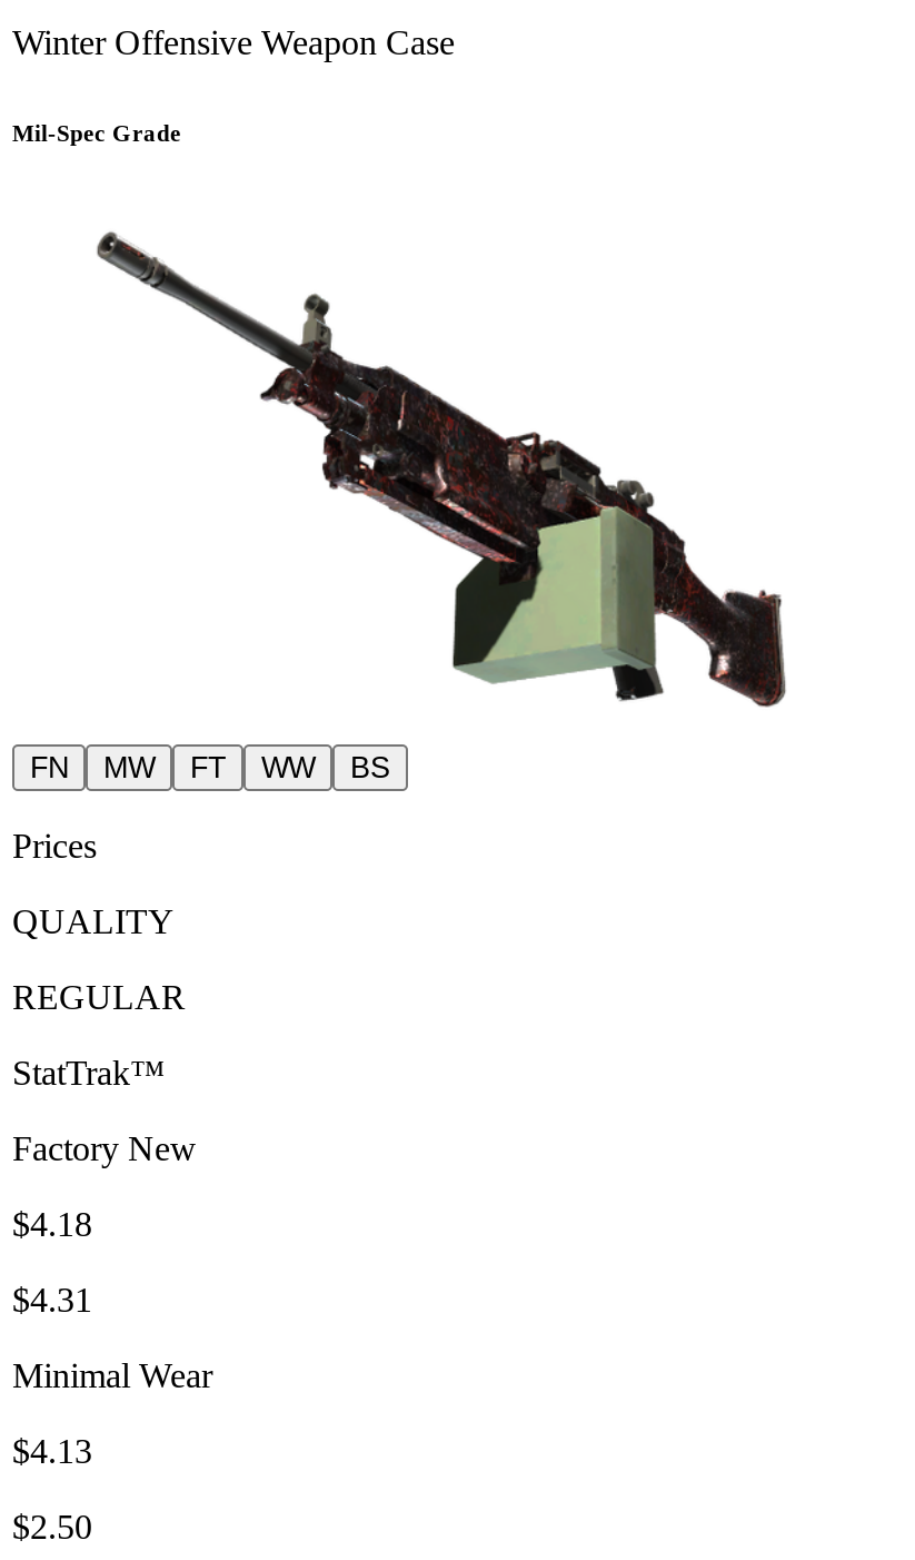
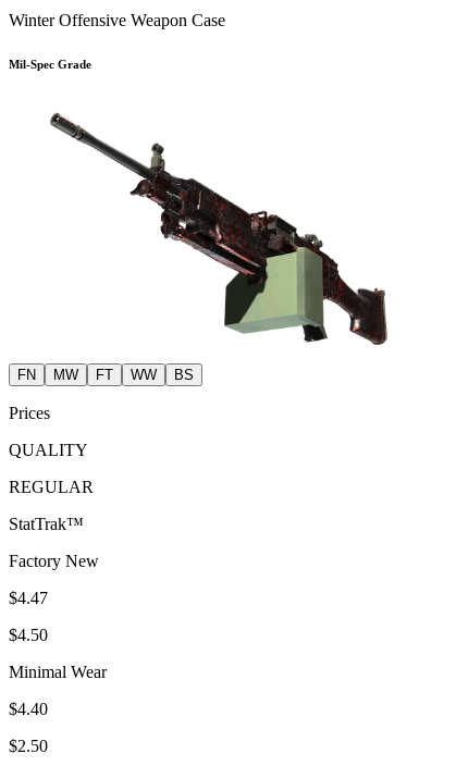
- $4.18
+ $4.47

- $4.31
+ $4.50

- $4.13
+ $4.40
